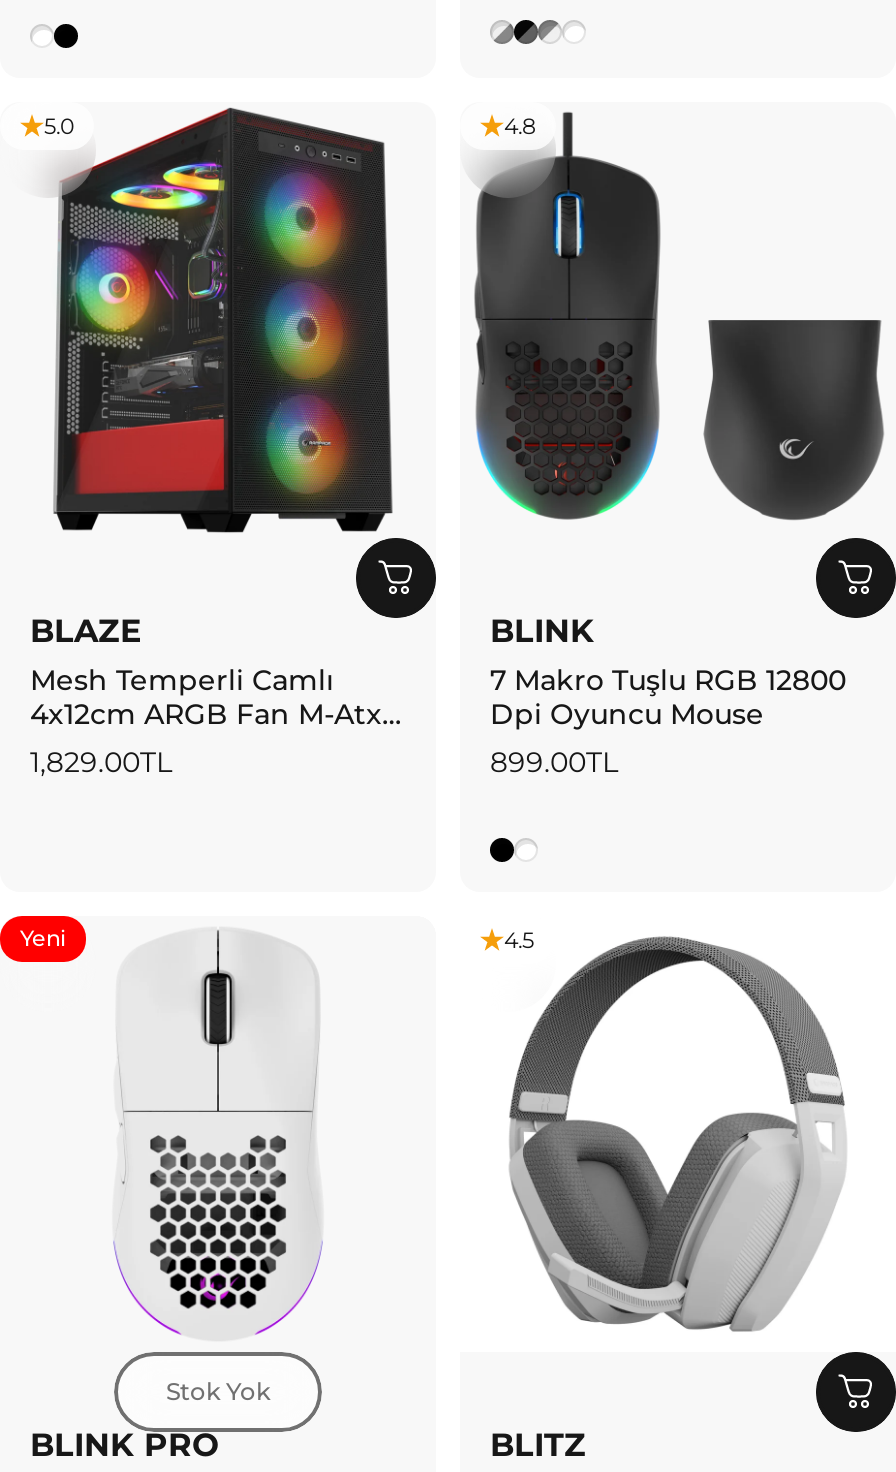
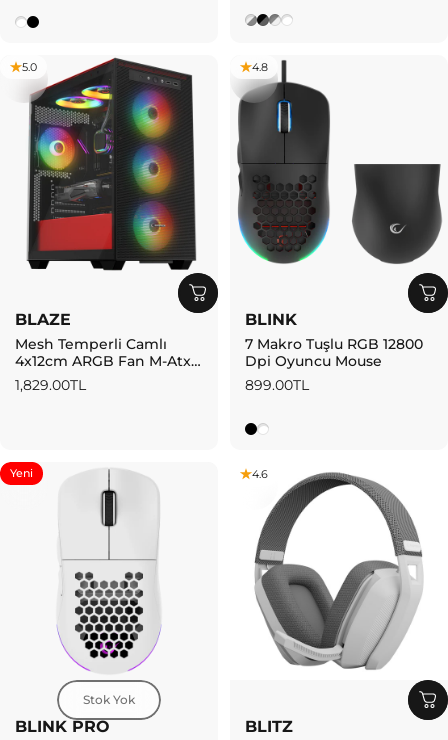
- 4.5
+ 4.6
